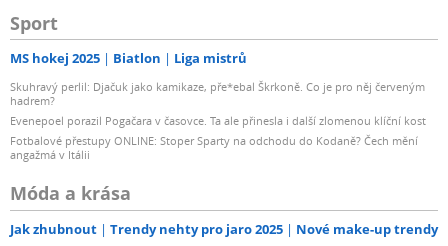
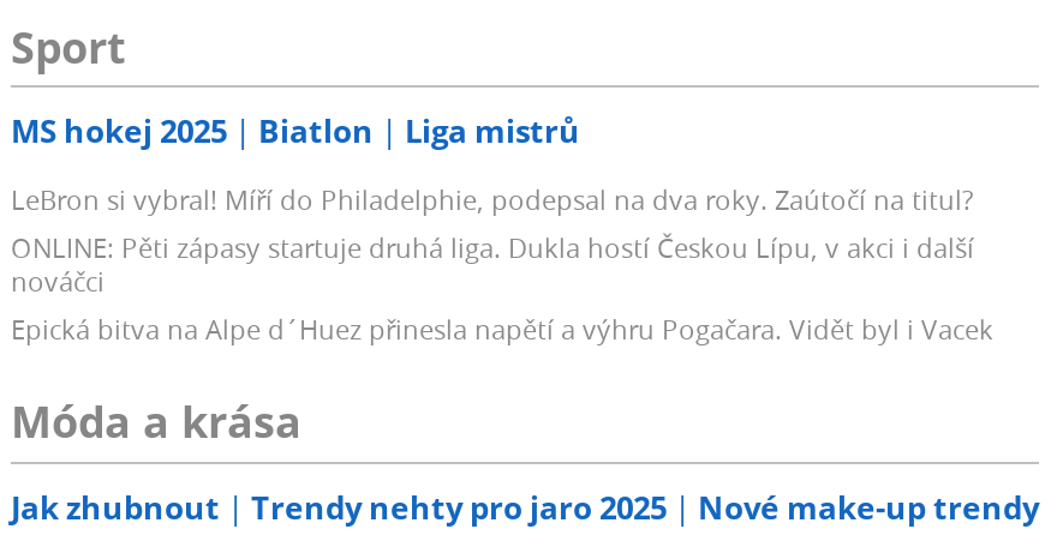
- Skuhravý perlil: Djačuk jako kamikaze, pře*ebal Škrkoně. Co je pro něj červeným
- hadrem?
- Evenepoel porazil Pogačara v časovce. Ta ale přinesla i další zlomenou klíční kost
- Fotbalové přestupy ONLINE: Stoper Sparty na odchodu do Kodaně? Čech mění
- angažmá v Itálii
+ LeBron si vybral! Míří do Philadelphie, podepsal na dva roky. Zaútočí na titul?
+ ONLINE: Pěti zápasy startuje druhá liga. Dukla hostí Českou Lípu, v akci i další
+ nováčci
+ Epická bitva na Alpe d´Huez přinesla napětí a výhru Pogačara. Vidět byl i Vacek
